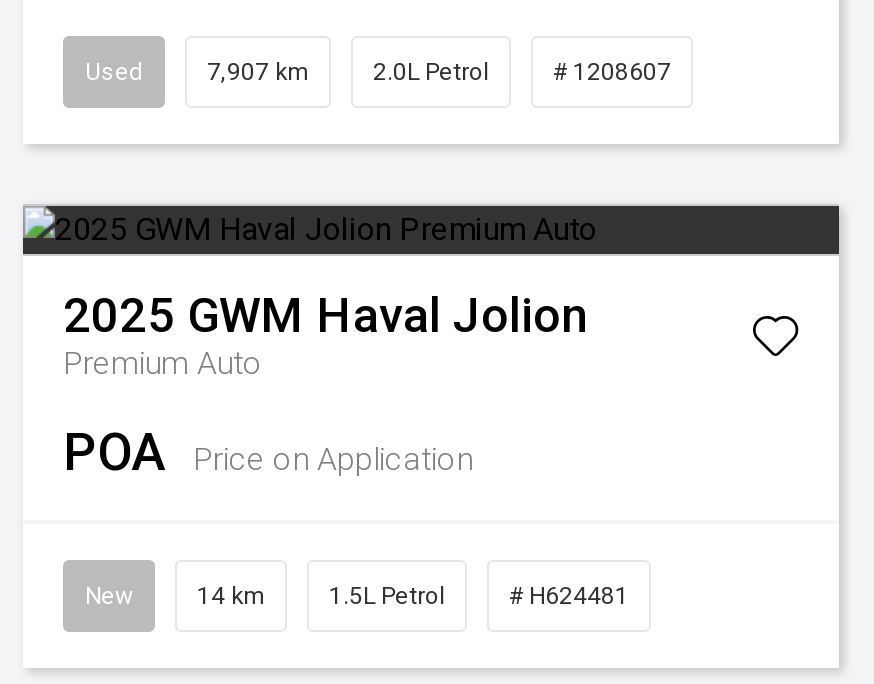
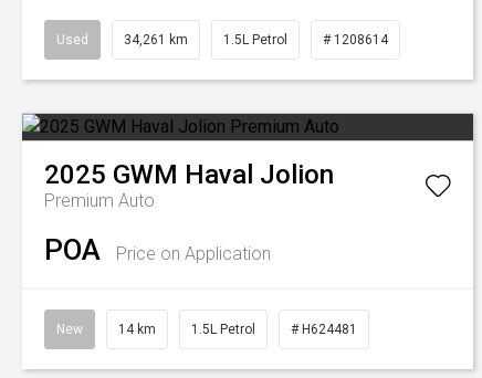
- 7,907 km
+ 34,261 km

- 2.0L Petrol
+ 1.5L Petrol

- # 1208607
+ # 1208614
